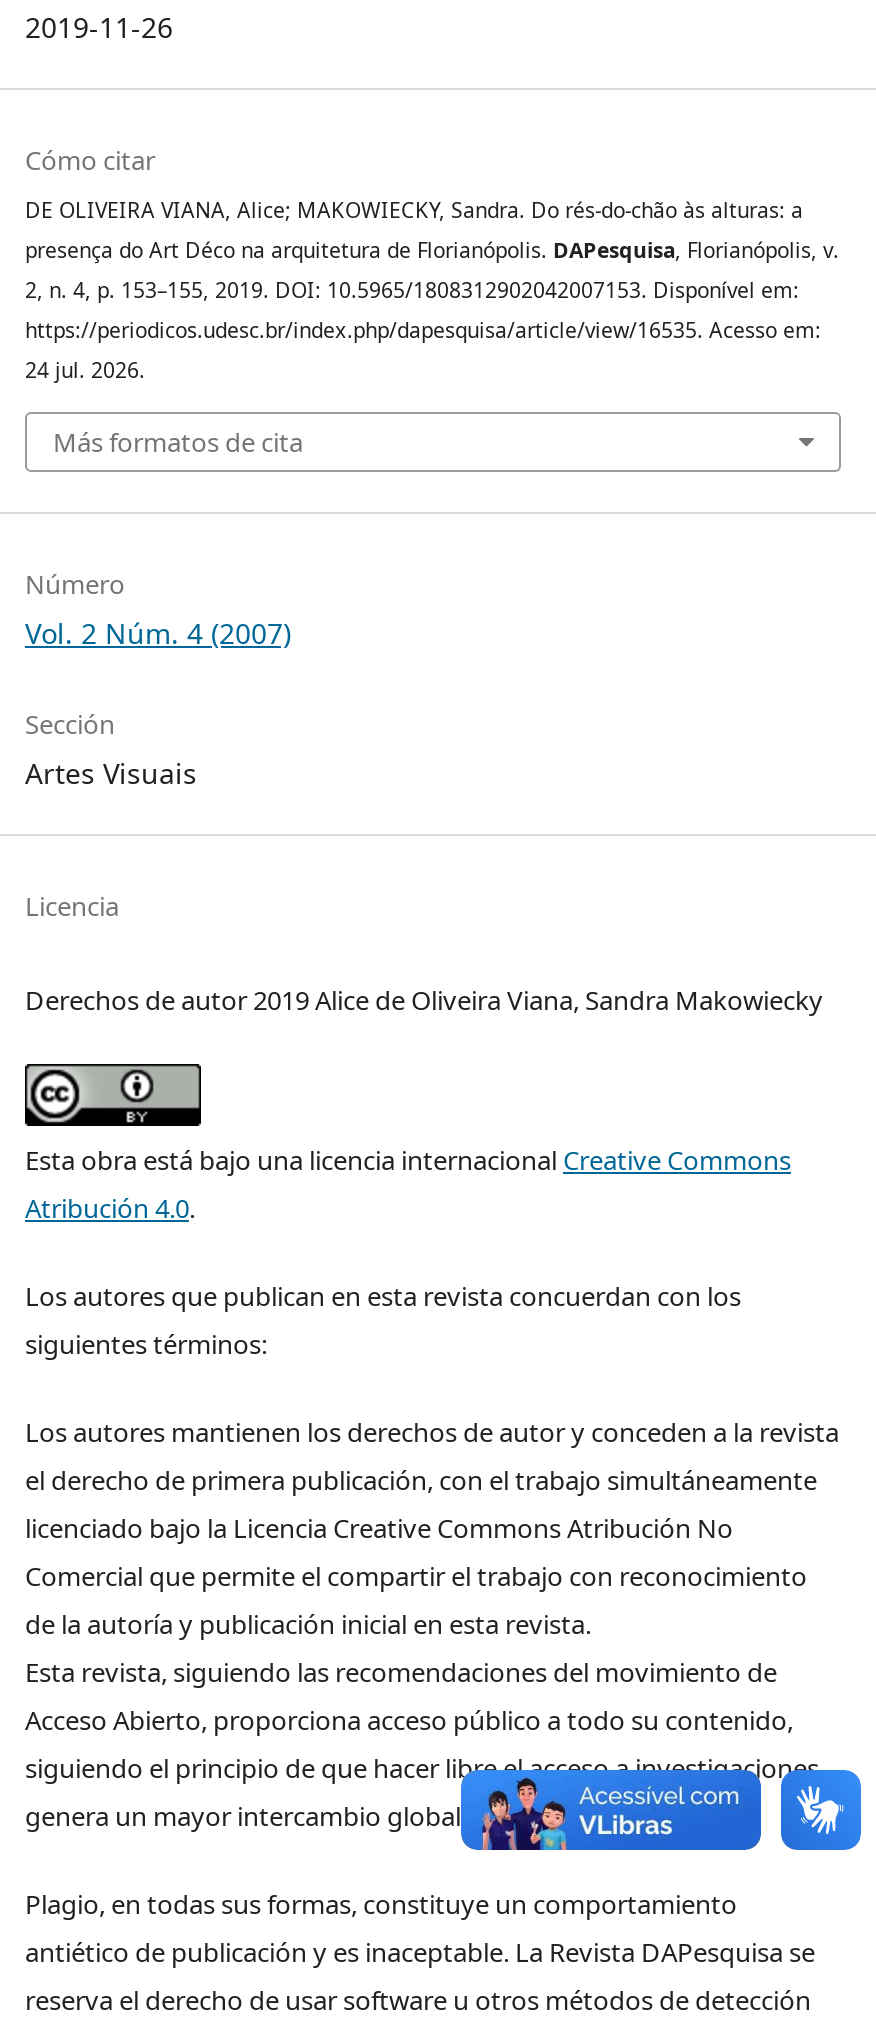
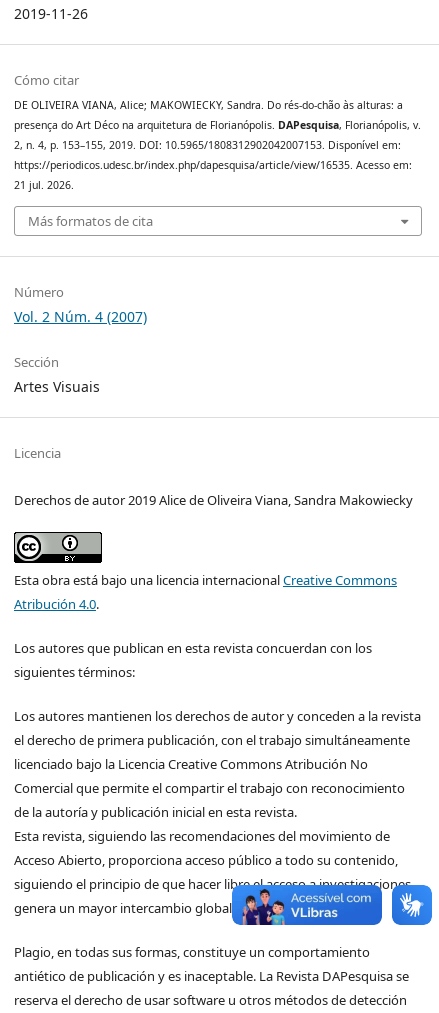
- 24 jul. 2026.
+ 21 jul. 2026.
